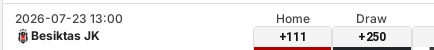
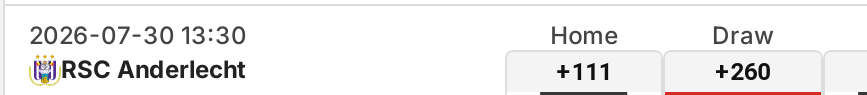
- 2026-07-23 13:00
+ 2026-07-30 13:30

- Besiktas JK
+ RSC Anderlecht

- +250
+ +260
